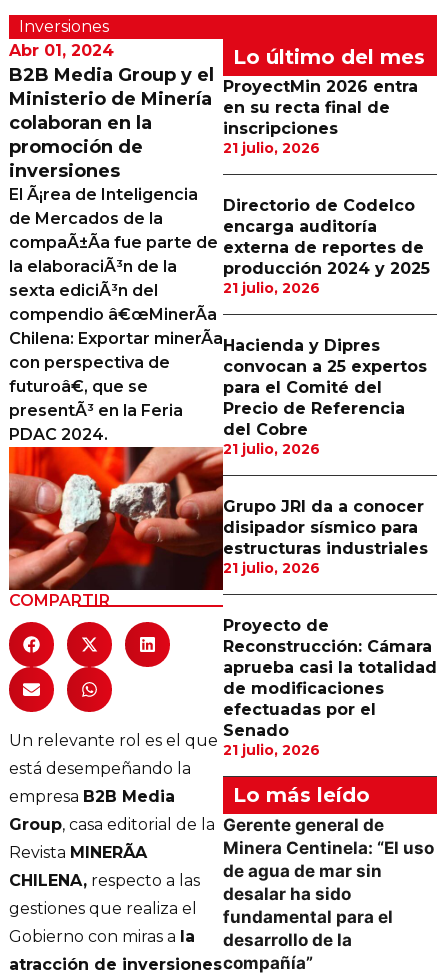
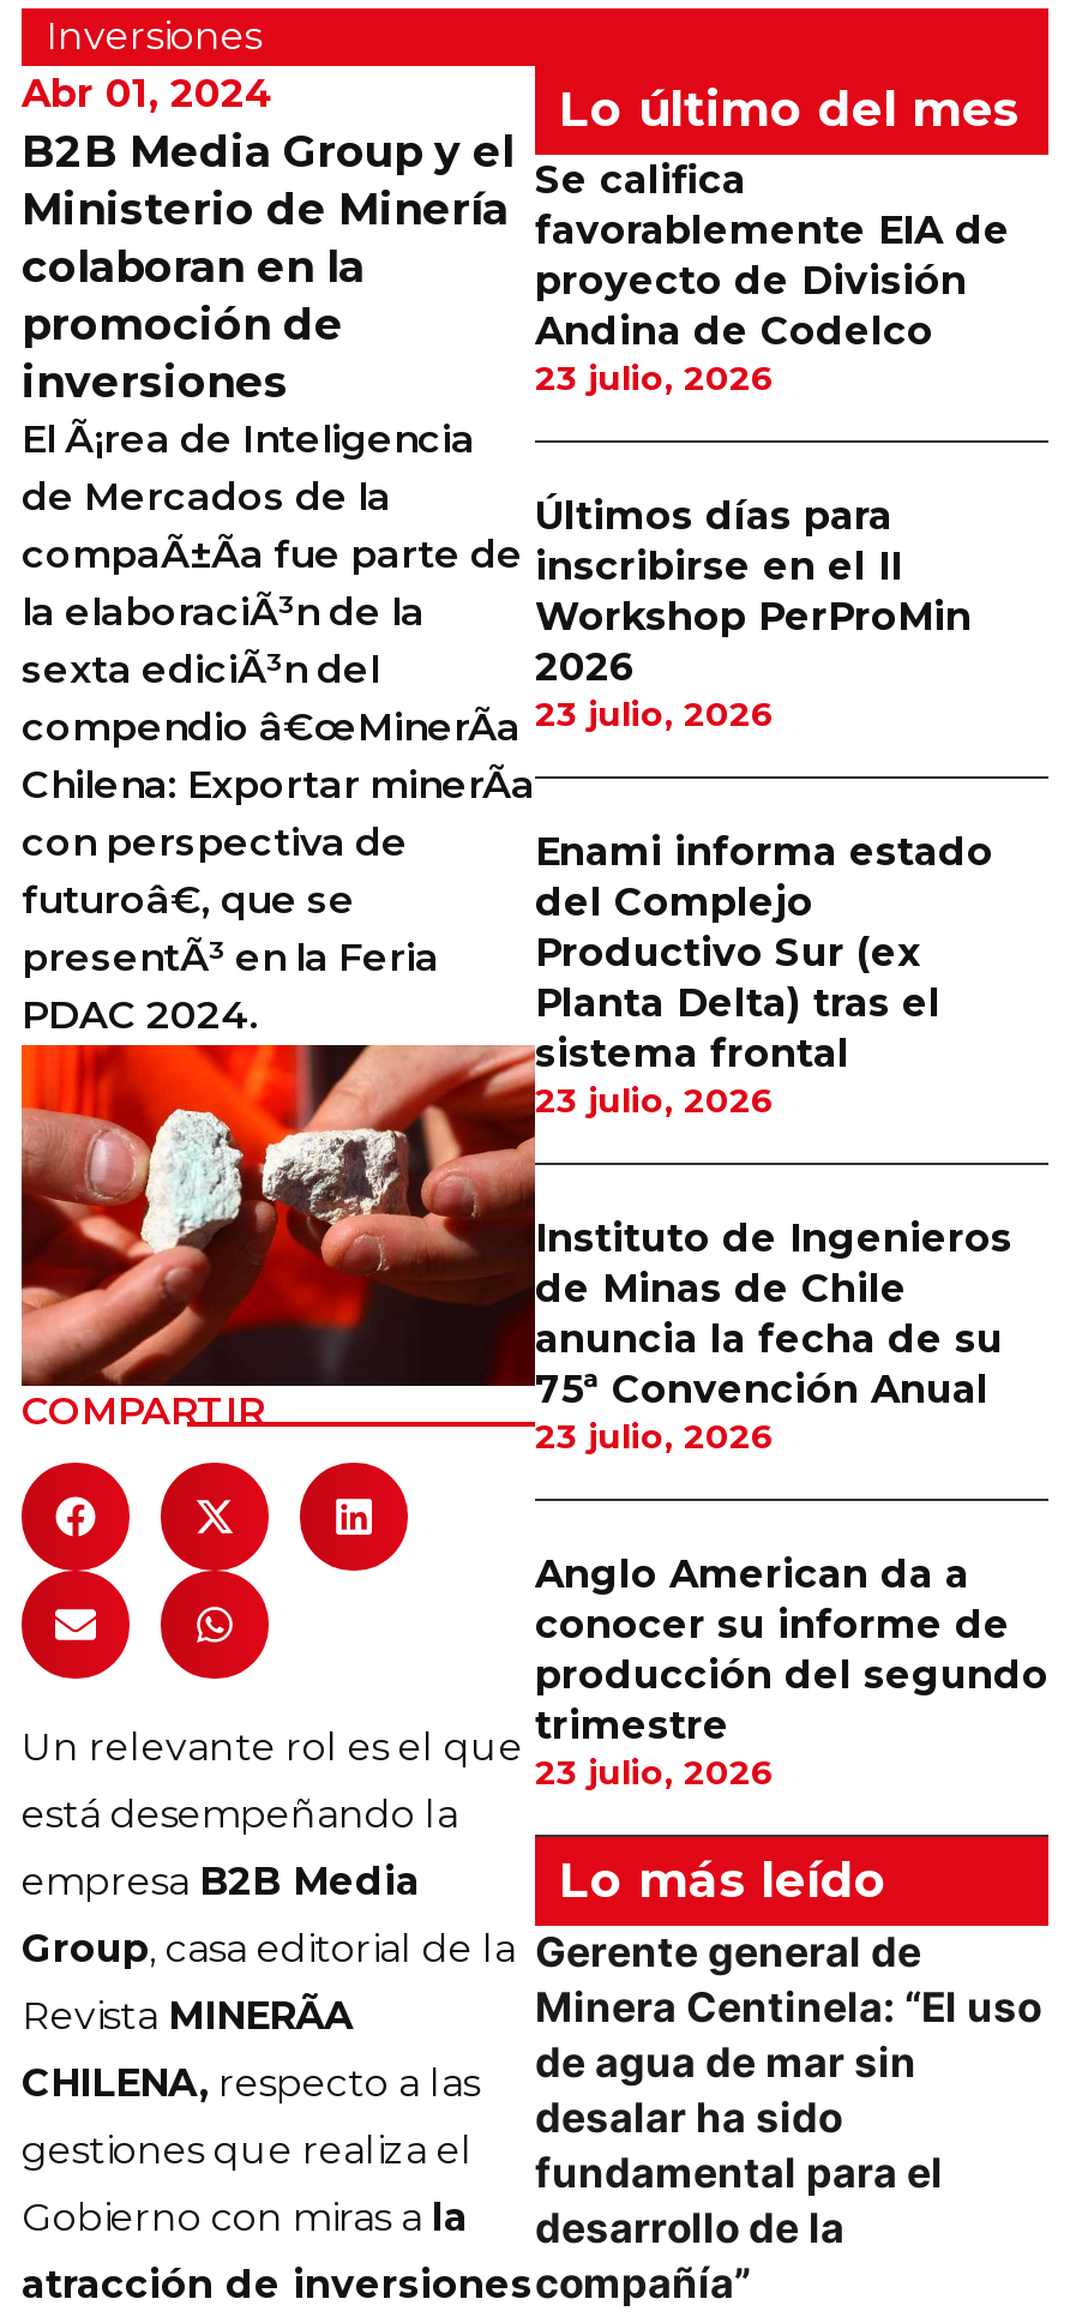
- ProyectMin 2026 entra
- en su recta final de
- inscripciones
- 21 julio, 2026
+ Se califica
+ favorablemente EIA de
+ proyecto de División
+ Andina de Codelco
+ 23 julio, 2026

- Directorio de Codelco
- encarga auditoría
- externa de reportes de
- producción 2024 y 2025
- 21 julio, 2026
+ Últimos días para
+ inscribirse en el II
+ Workshop PerProMin
+ 2026
+ 23 julio, 2026

- Hacienda y Dipres
- convocan a 25 expertos
- para el Comité del
- Precio de Referencia
- del Cobre
- 21 julio, 2026
+ Enami informa estado
+ del Complejo
+ Productivo Sur (ex
+ Planta Delta) tras el
+ sistema frontal
+ 23 julio, 2026

- Grupo JRI da a conocer
- disipador sísmico para
- estructuras industriales
- 21 julio, 2026
+ Instituto de Ingenieros
+ de Minas de Chile
+ anuncia la fecha de su
+ 75ª Convención Anual
+ 23 julio, 2026

- Proyecto de
- Reconstrucción: Cámara
- aprueba casi la totalidad
- de modificaciones
- efectuadas por el
- Senado
- 21 julio, 2026
+ Anglo American da a
+ conocer su informe de
+ producción del segundo
+ trimestre
+ 23 julio, 2026
